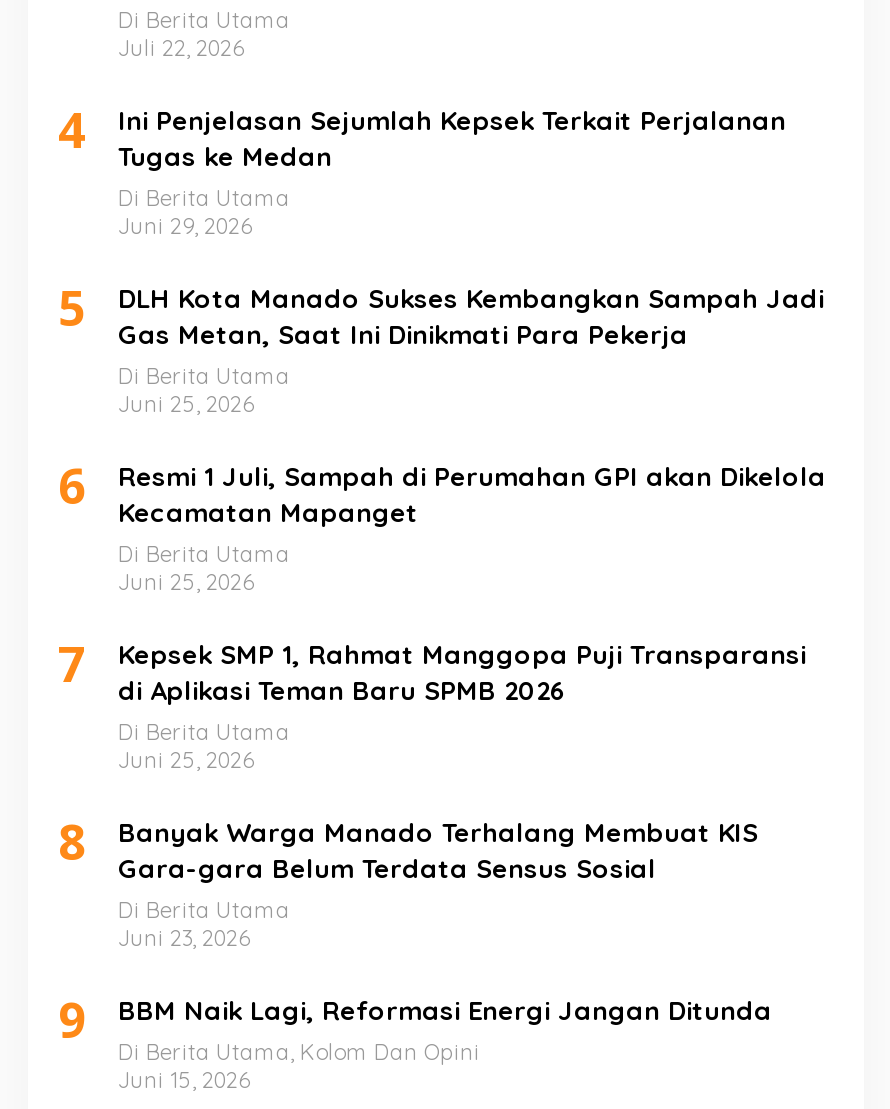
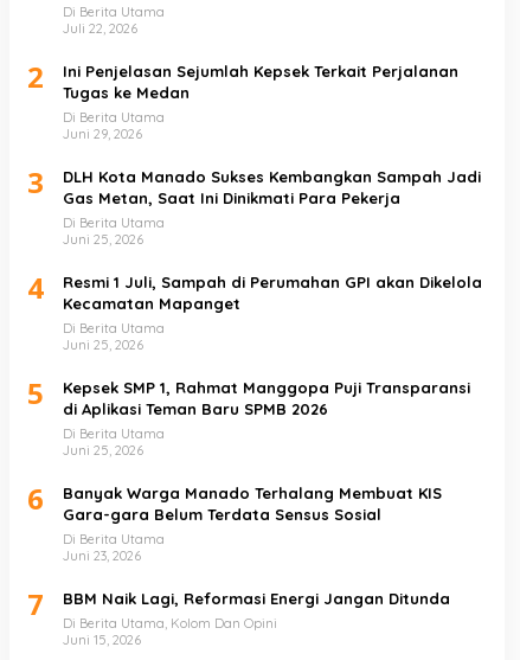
- 4 Ini Penjelasan Sejumlah Kepsek Terkait Perjalanan Tugas ke Medan
+ 2 Ini Penjelasan Sejumlah Kepsek Terkait Perjalanan Tugas ke Medan

- 5 DLH Kota Manado Sukses Kembangkan Sampah Jadi Gas Metan, Saat Ini Dinikmati Para Pekerja
+ 3 DLH Kota Manado Sukses Kembangkan Sampah Jadi Gas Metan, Saat Ini Dinikmati Para Pekerja

- 6 Resmi 1 Juli, Sampah di Perumahan GPI akan Dikelola Kecamatan Mapanget
+ 4 Resmi 1 Juli, Sampah di Perumahan GPI akan Dikelola Kecamatan Mapanget

- 7 Kepsek SMP 1, Rahmat Manggopa Puji Transparansi di Aplikasi Teman Baru SPMB 2026
+ 5 Kepsek SMP 1, Rahmat Manggopa Puji Transparansi di Aplikasi Teman Baru SPMB 2026

- 8 Banyak Warga Manado Terhalang Membuat KIS Gara-gara Belum Terdata Sensus Sosial
+ 6 Banyak Warga Manado Terhalang Membuat KIS Gara-gara Belum Terdata Sensus Sosial

- 9 BBM Naik Lagi, Reformasi Energi Jangan Ditunda Di Berita Utama, Kolom Dan Opini
+ 7 BBM Naik Lagi, Reformasi Energi Jangan Ditunda Di Berita Utama, Kolom Dan Opini
